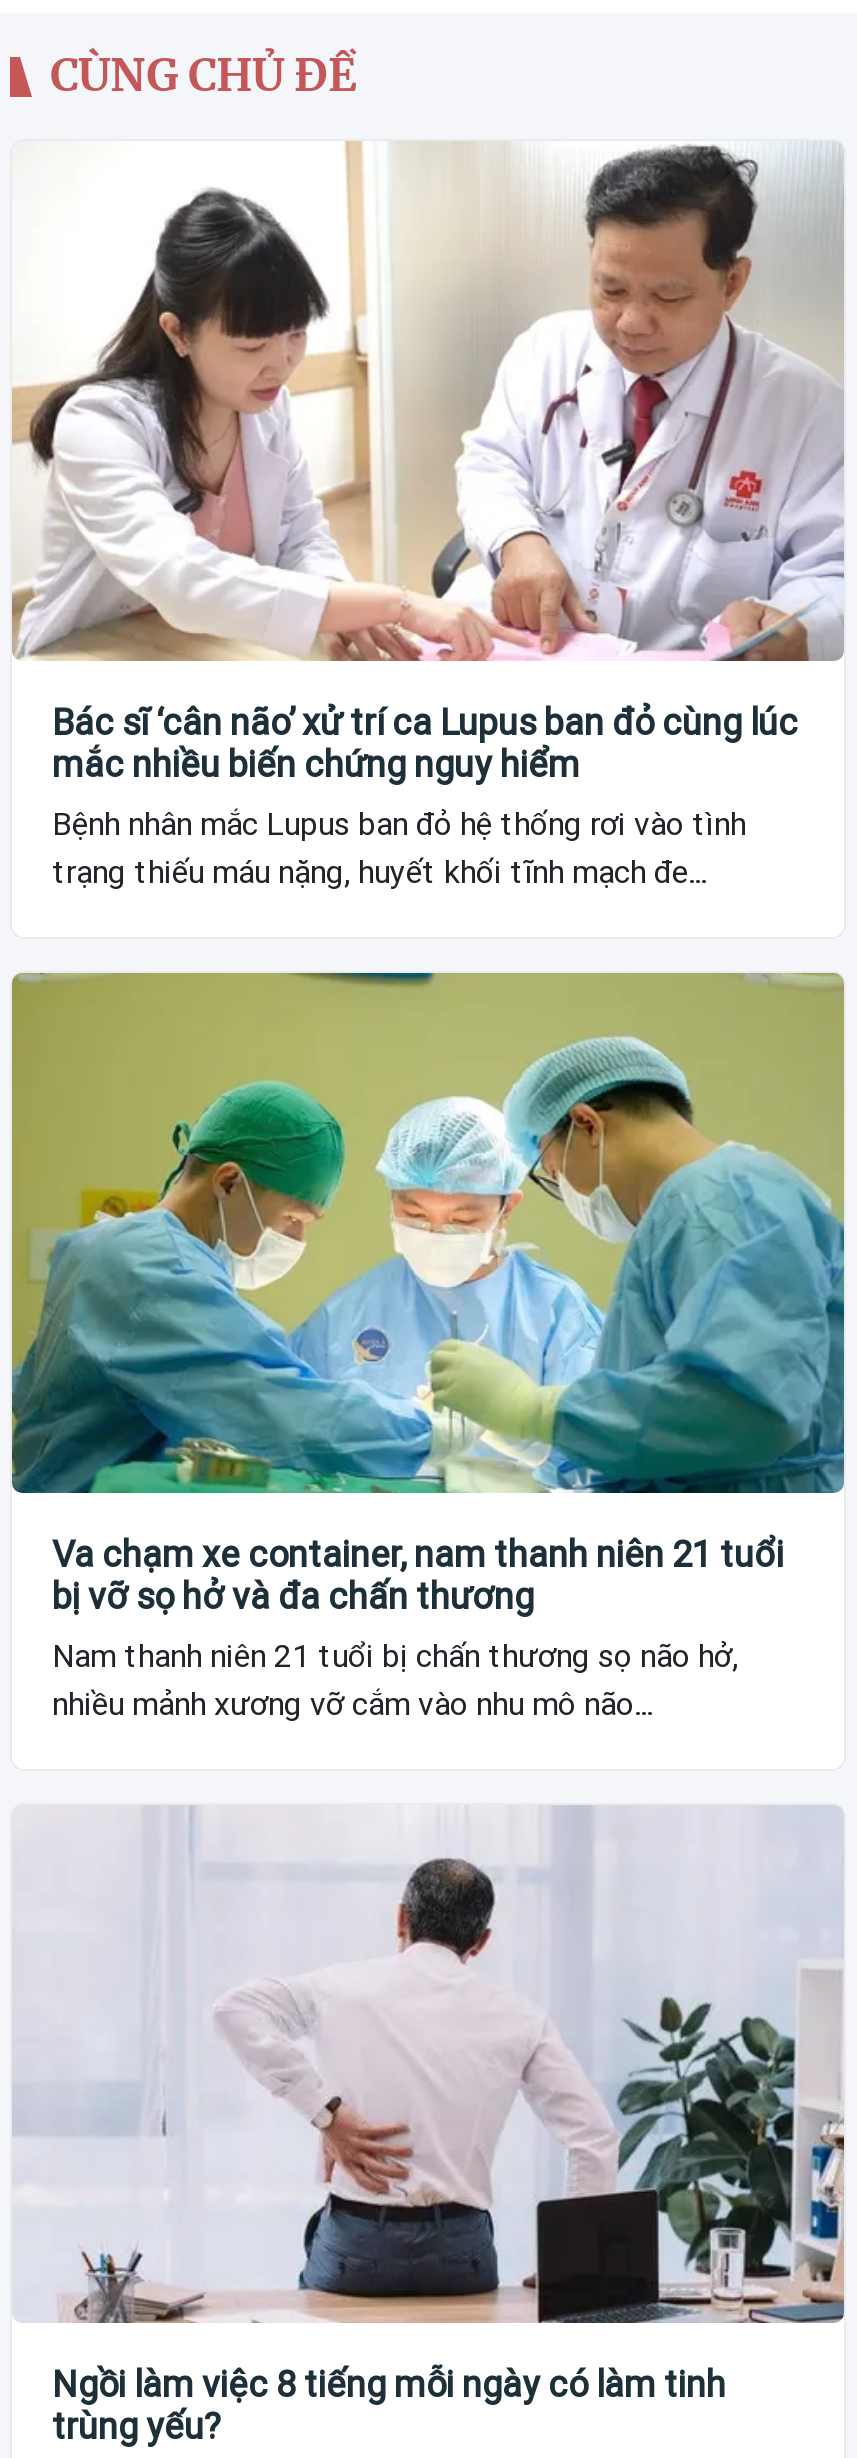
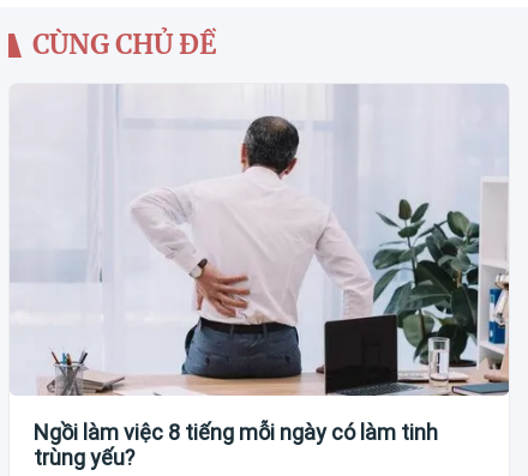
- [image]
- Bác sĩ ‘cân não’ xử trí ca Lupus ban đỏ cùng lúc
- mắc nhiều biến chứng nguy hiểm
- Bệnh nhân mắc Lupus ban đỏ hệ thống rơi vào tình
- trạng thiếu máu nặng, huyết khối tĩnh mạch đe...

- [image]
- Va chạm xe container, nam thanh niên 21 tuổi
- bị vỡ sọ hở và đa chấn thương
- Nam thanh niên 21 tuổi bị chấn thương sọ não hở,
- nhiều mảnh xương vỡ cắm vào nhu mô não...
